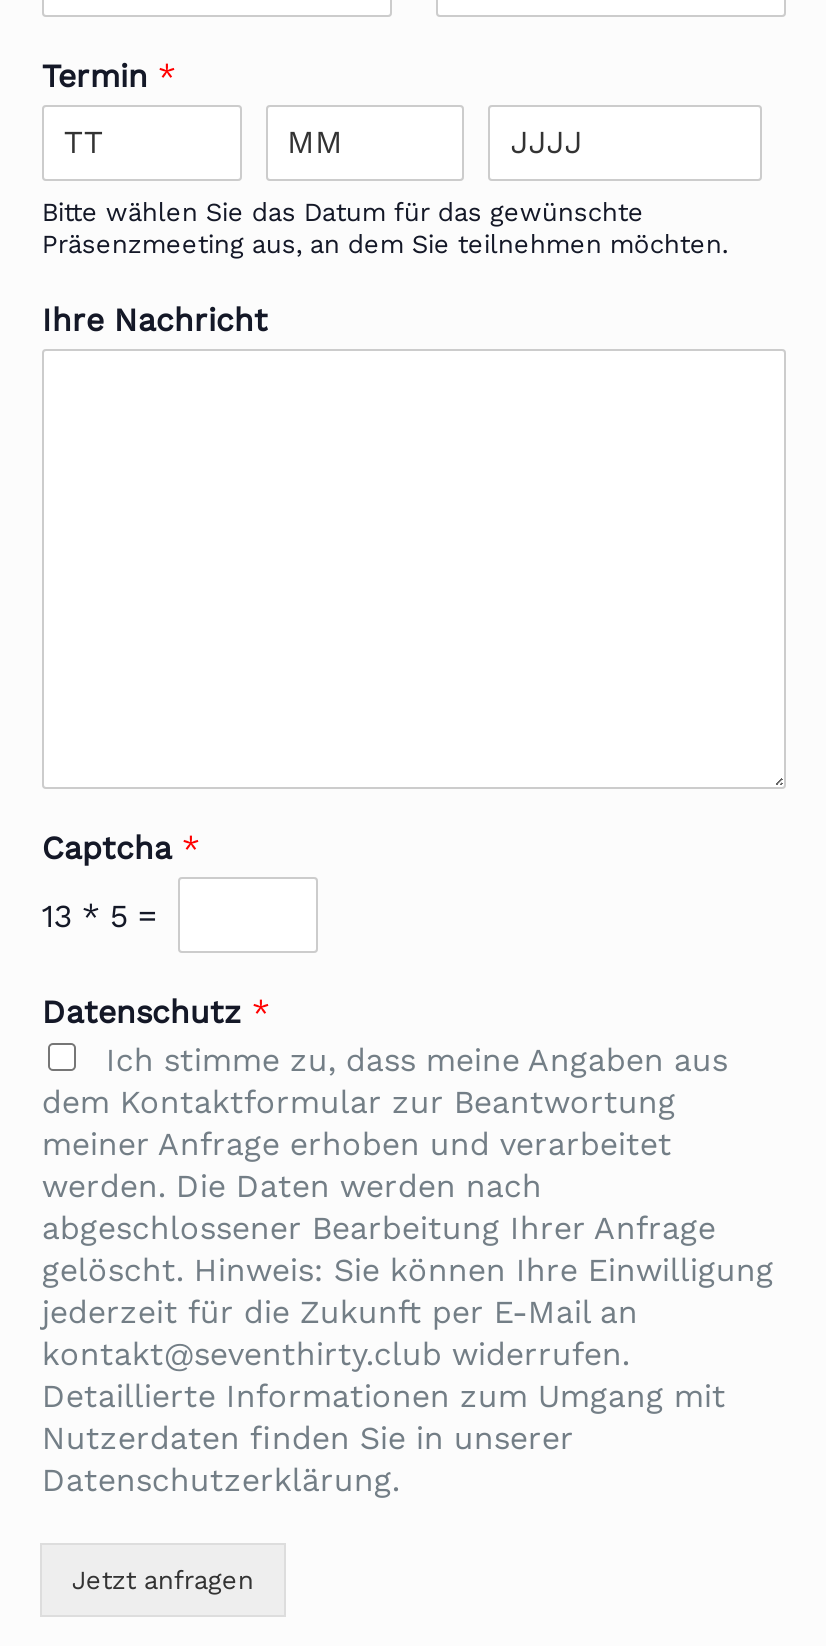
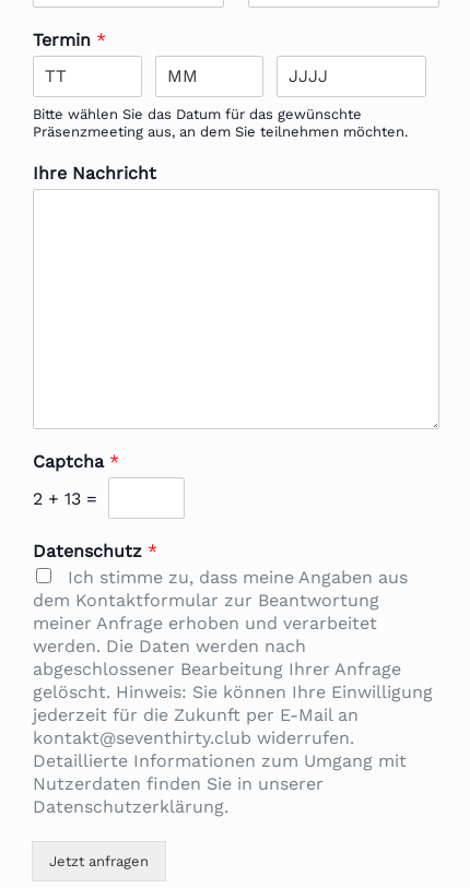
- 13 * 5 =
+ 2 + 13 =
